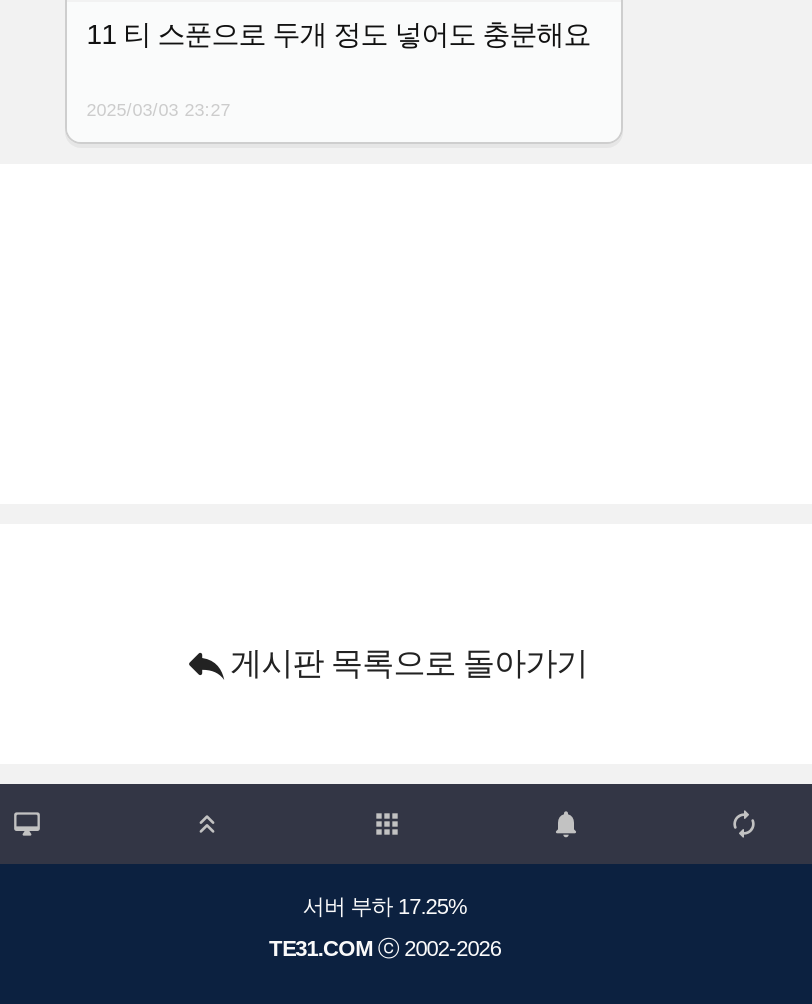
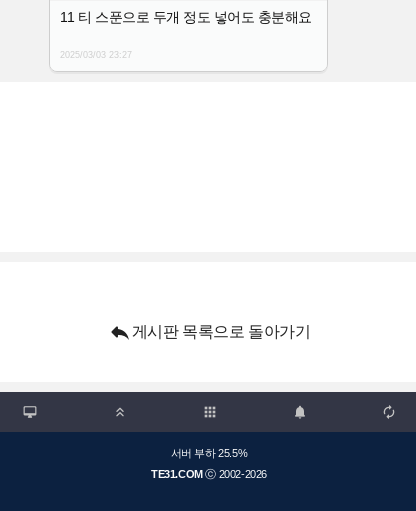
- 서버 부하 17.25%
+ 서버 부하 25.5%
